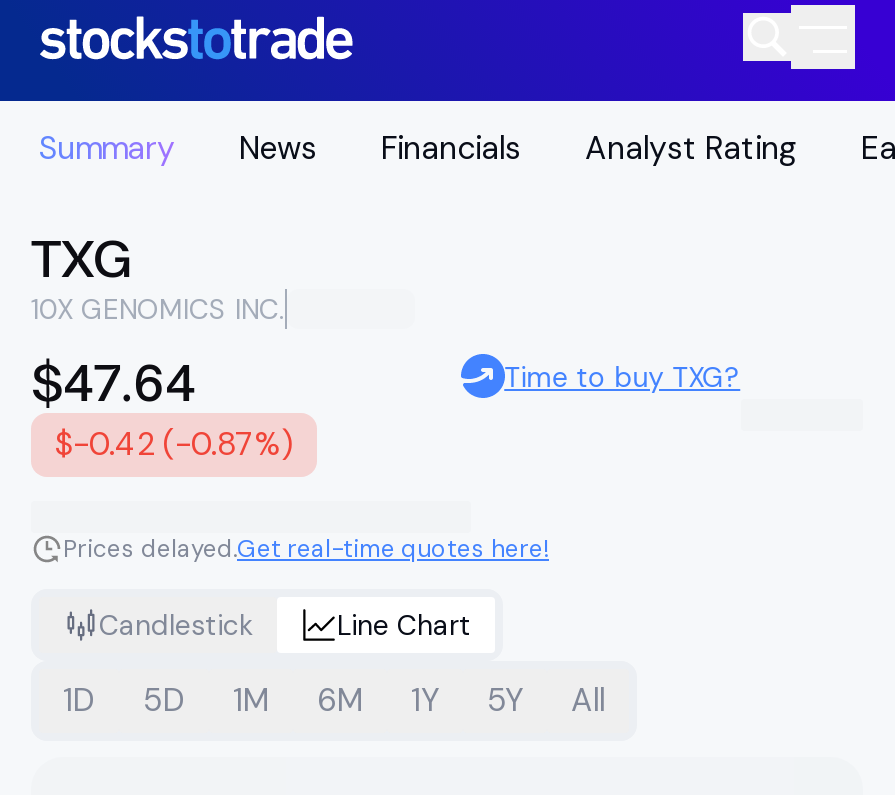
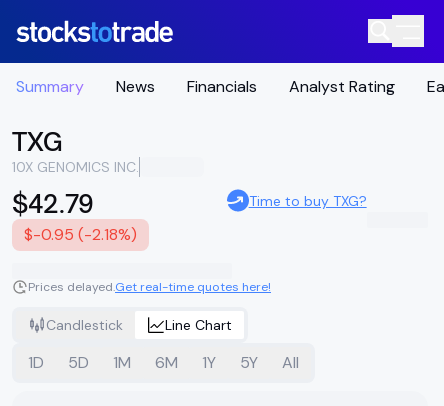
- $47.64
+ $42.79

- $-0.42 (-0.87%)
+ $-0.95 (-2.18%)
